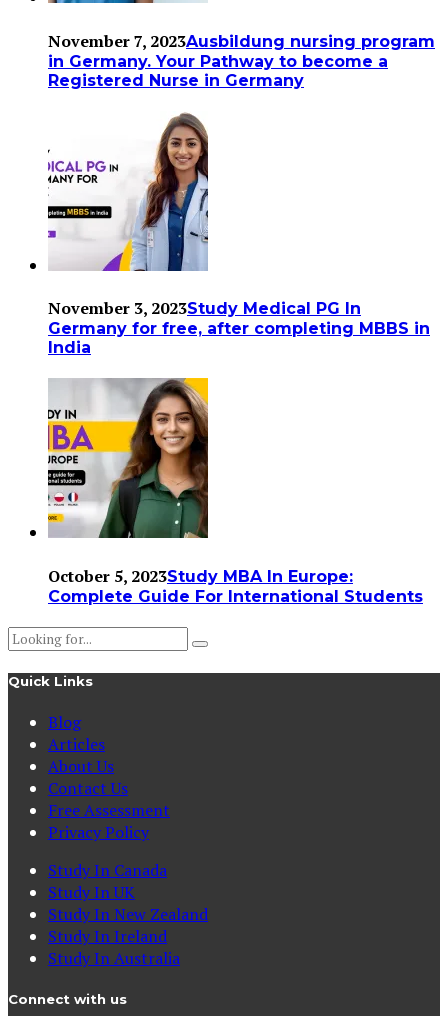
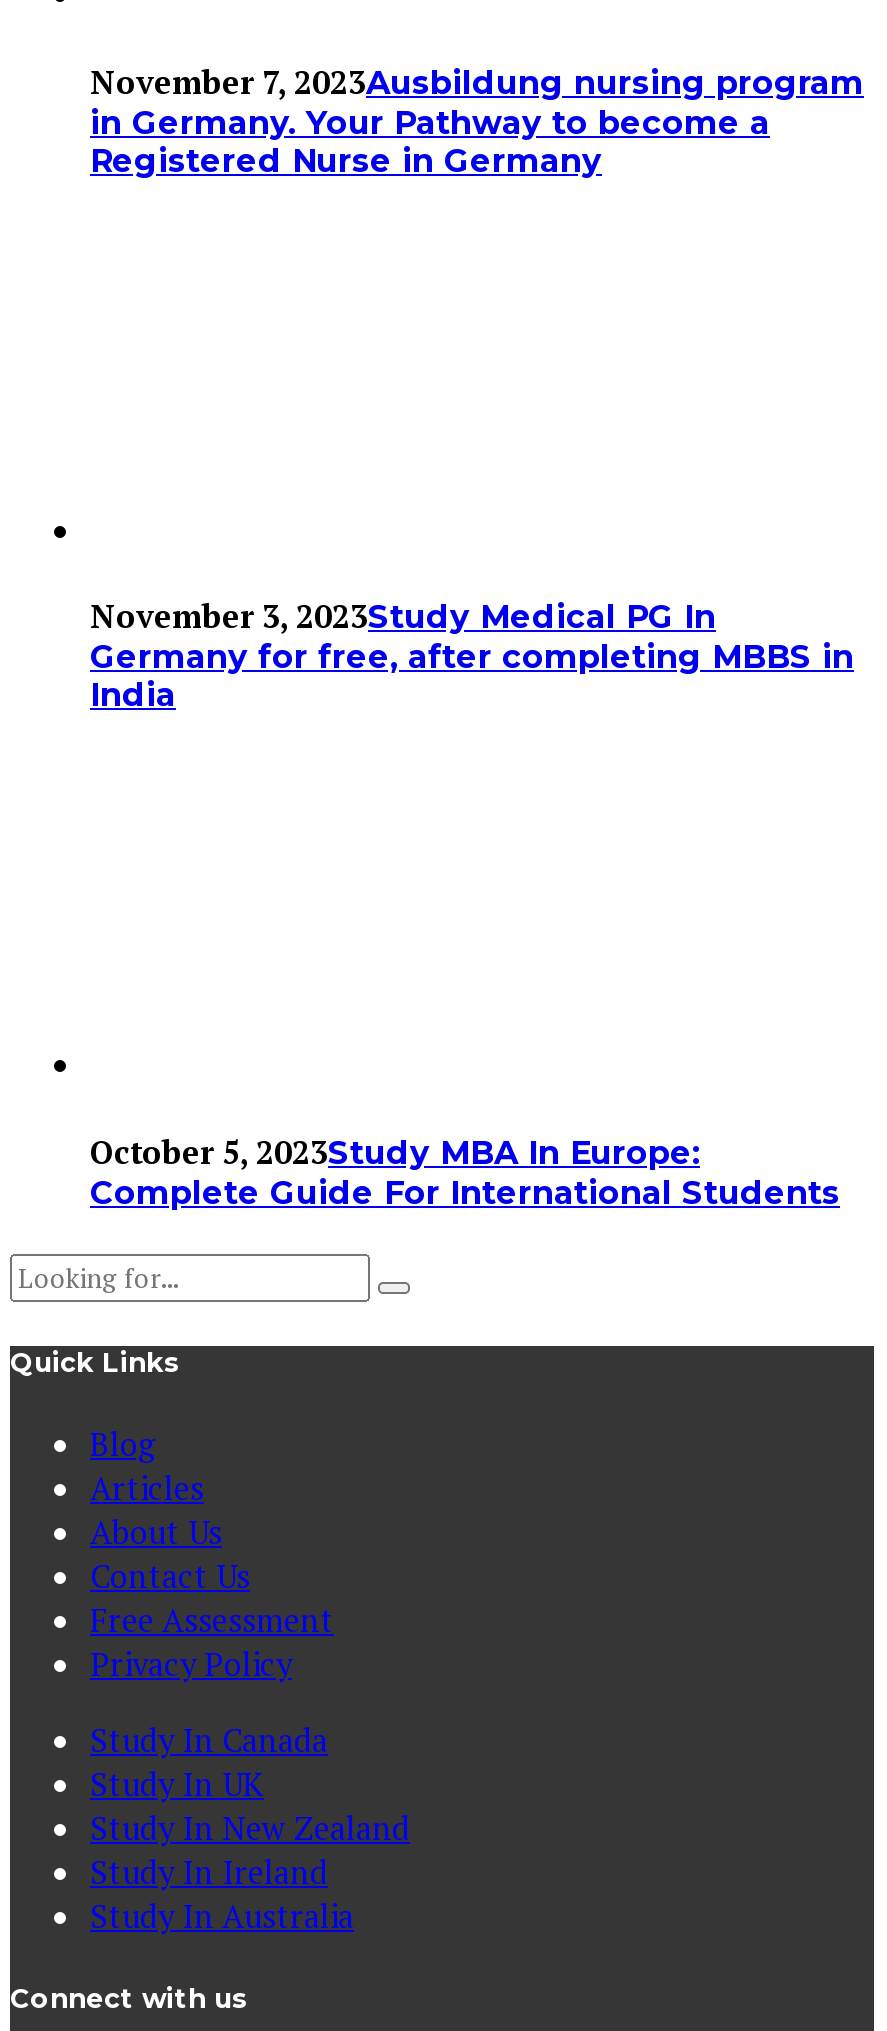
- [image]

- [image]
